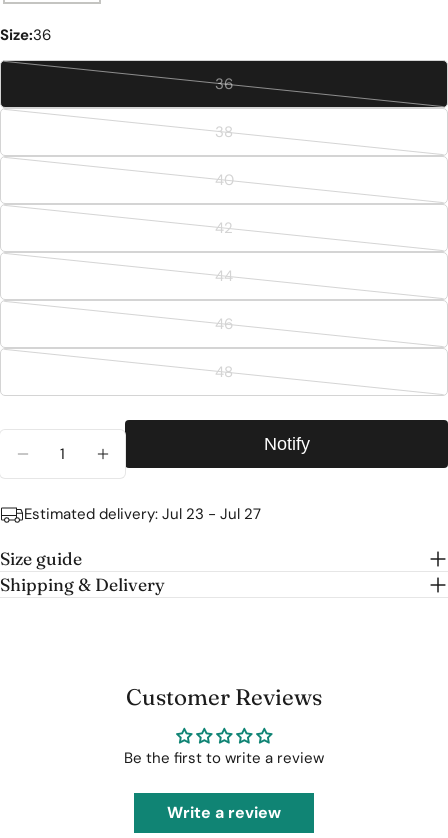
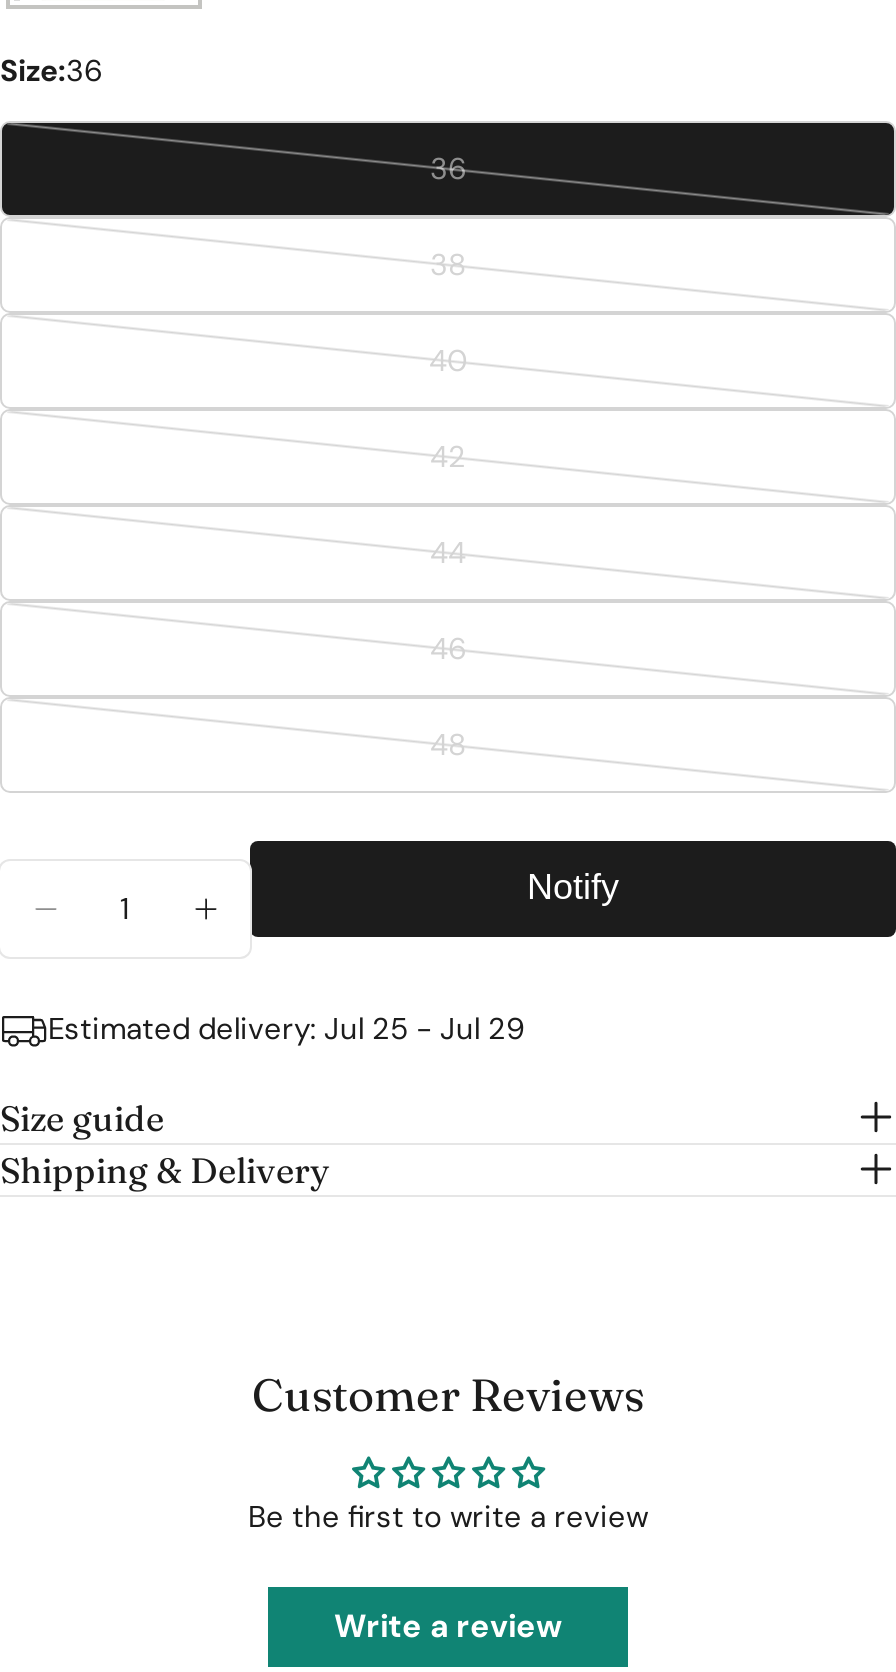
- Estimated delivery: Jul 23 - Jul 27
+ Estimated delivery: Jul 25 - Jul 29
